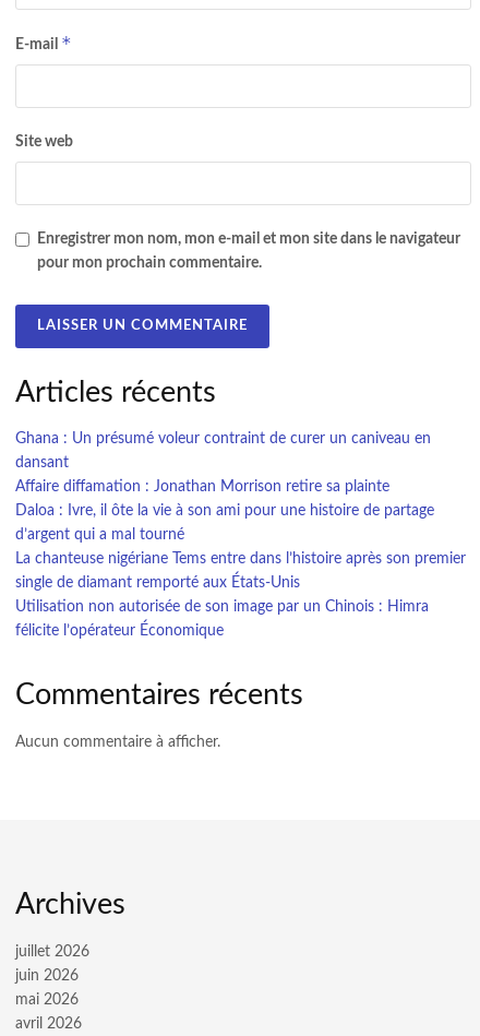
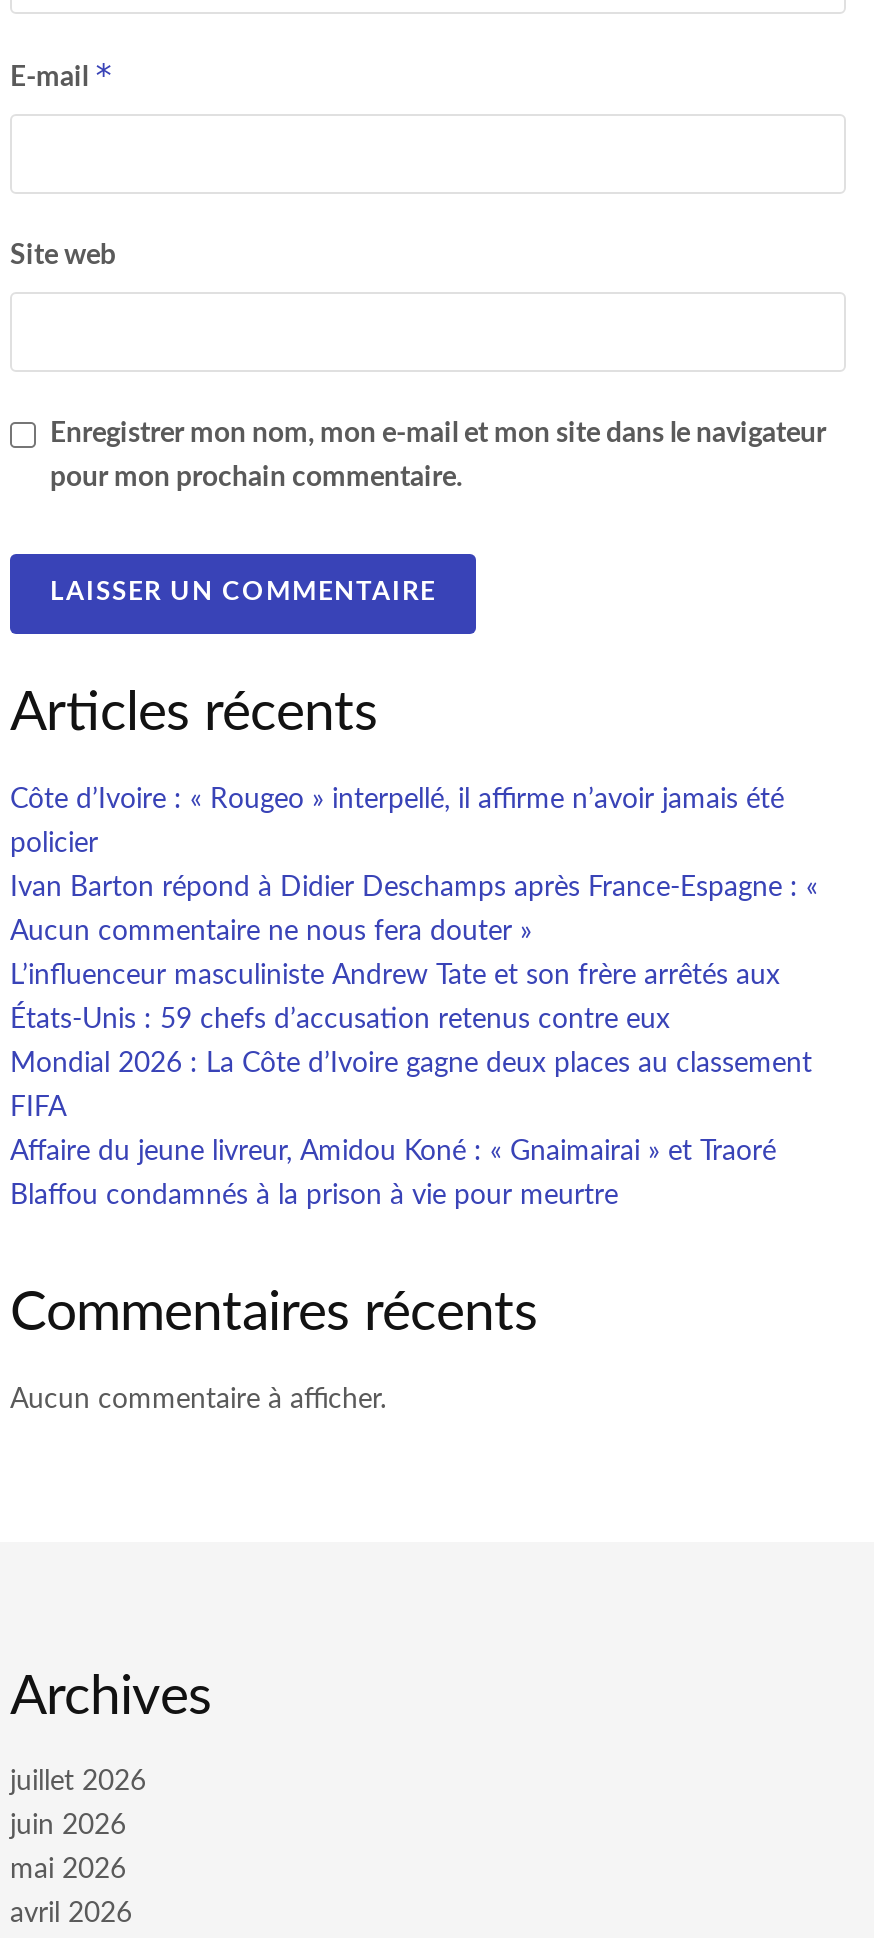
- Ghana : Un présumé voleur contraint de curer un caniveau en
- dansant
- Affaire diffamation : Jonathan Morrison retire sa plainte
- Daloa : Ivre, il ôte la vie à son ami pour une histoire de partage
- d’argent qui a mal tourné
- La chanteuse nigériane Tems entre dans l’histoire après son premier
- single de diamant remporté aux États-Unis
- Utilisation non autorisée de son image par un Chinois : Himra
- félicite l’opérateur Économique
+ Côte d’Ivoire : « Rougeo » interpellé, il affirme n’avoir jamais été
+ policier
+ Ivan Barton répond à Didier Deschamps après France-Espagne : «
+ Aucun commentaire ne nous fera douter »
+ L’influenceur masculiniste Andrew Tate et son frère arrêtés aux
+ États-Unis : 59 chefs d’accusation retenus contre eux
+ Mondial 2026 : La Côte d’Ivoire gagne deux places au classement
+ FIFA
+ Affaire du jeune livreur, Amidou Koné : « Gnaimairai » et Traoré
+ Blaffou condamnés à la prison à vie pour meurtre
